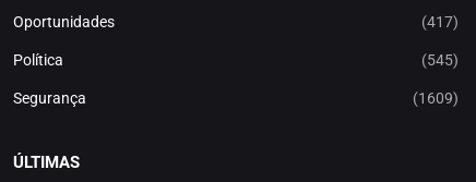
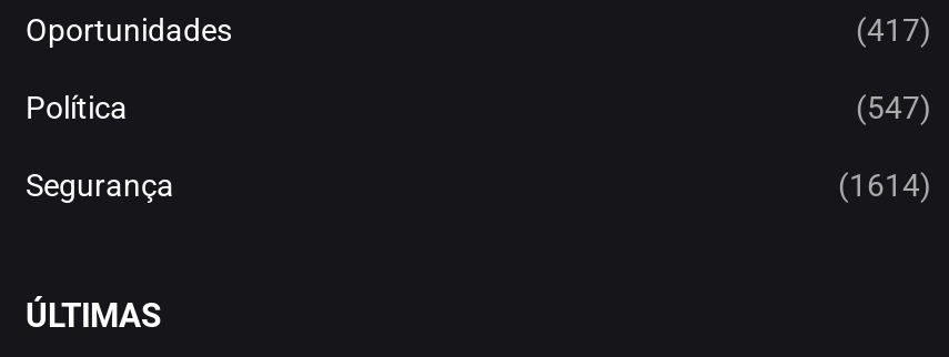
- (545)
+ (547)

- (1609)
+ (1614)
